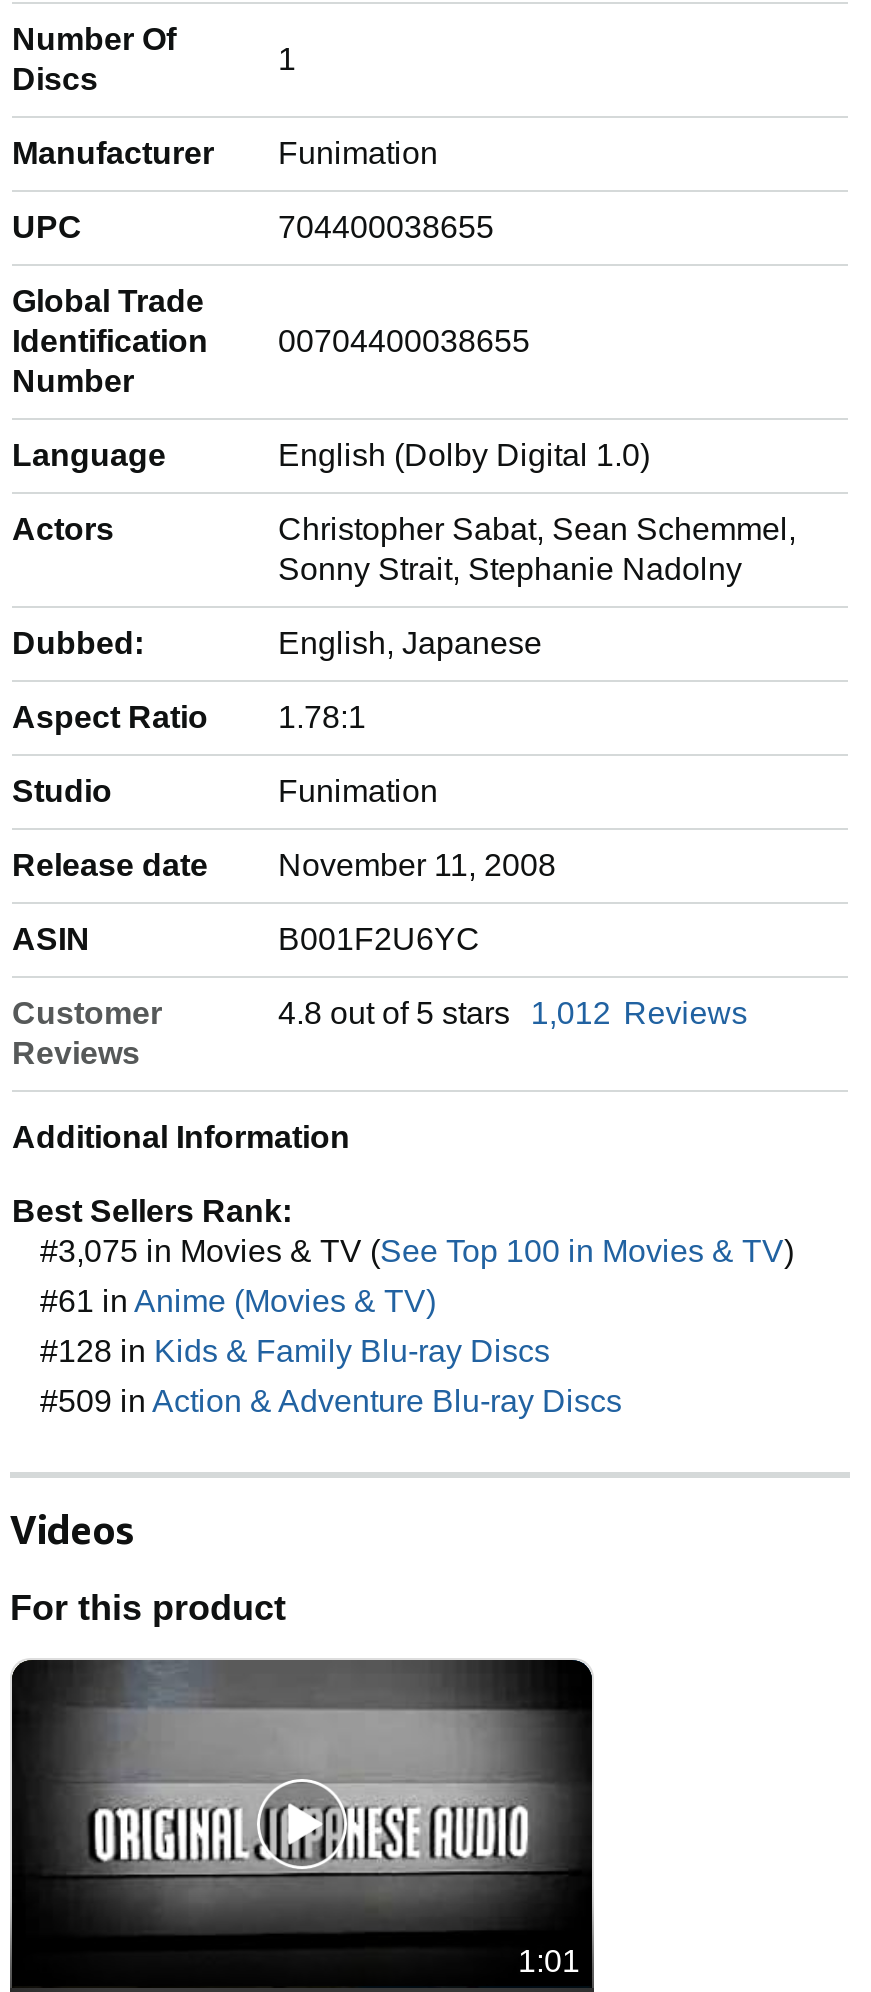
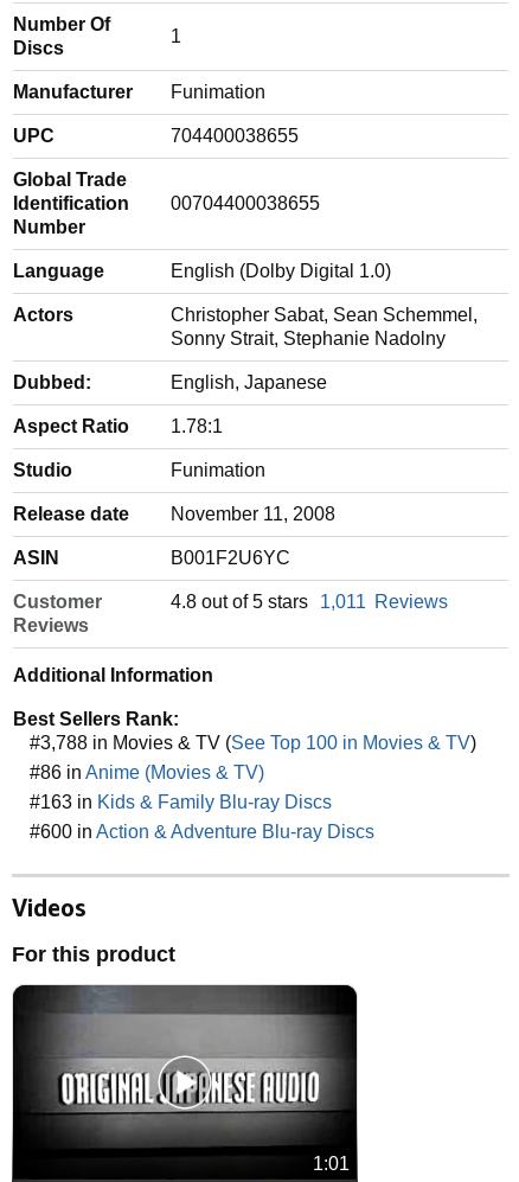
- 4.8 out of 5 stars 1,012 Reviews
+ 4.8 out of 5 stars 1,011 Reviews

- #3,075 in Movies & TV (See Top 100 in Movies & TV)
+ #3,788 in Movies & TV (See Top 100 in Movies & TV)

- #61 in Anime (Movies & TV)
+ #86 in Anime (Movies & TV)

- #128 in Kids & Family Blu-ray Discs
+ #163 in Kids & Family Blu-ray Discs

- #509 in Action & Adventure Blu-ray Discs
+ #600 in Action & Adventure Blu-ray Discs
